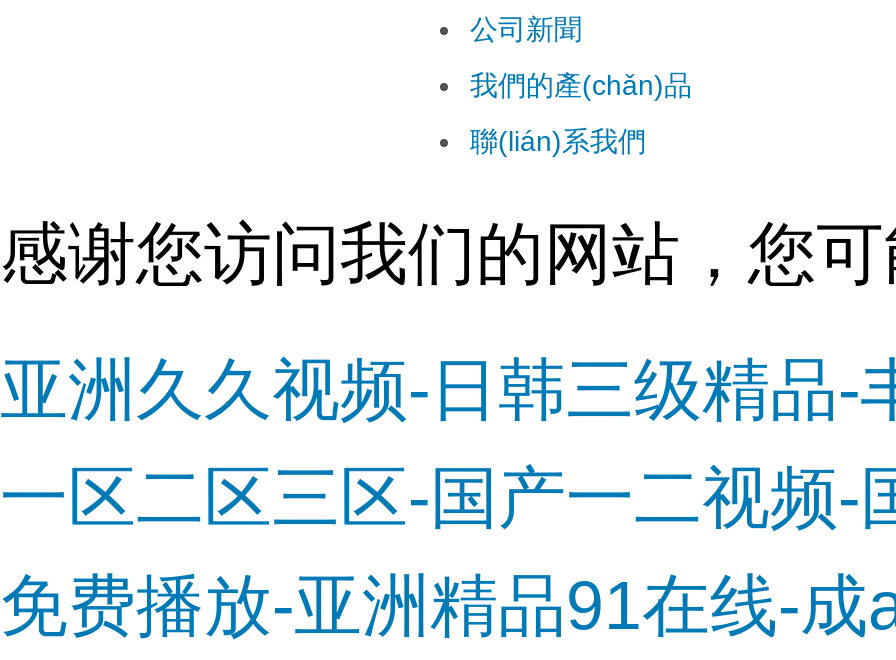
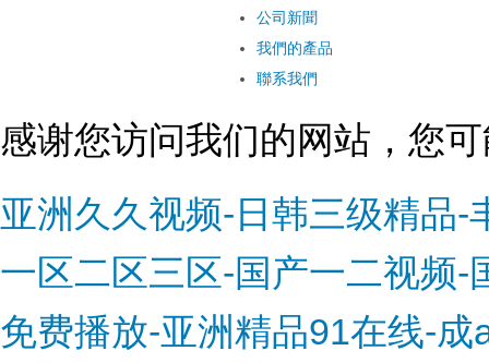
- 我們的產(chǎn)品
+ 我們的產品

- 聯(lián)系我們
+ 聯系我們
